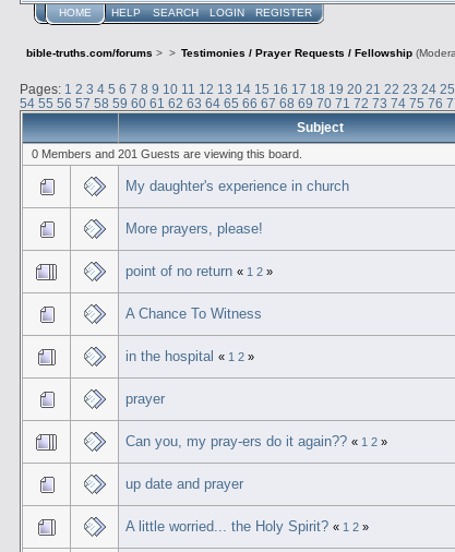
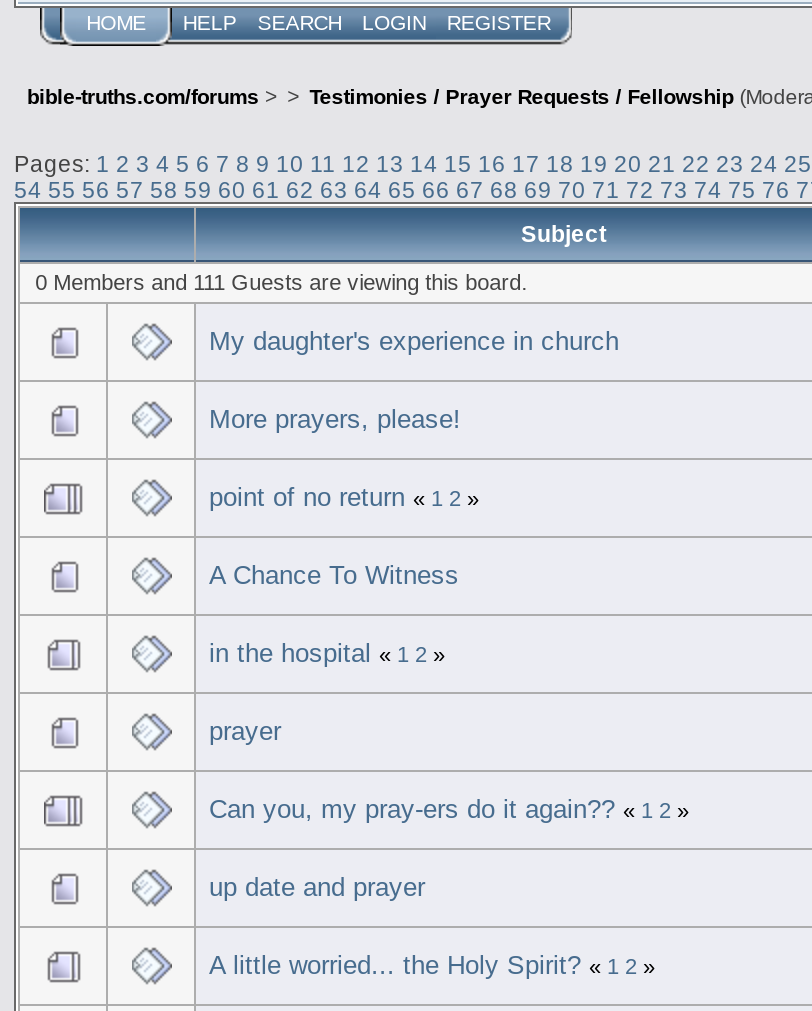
- 0 Members and 201 Guests are viewing this board.
+ 0 Members and 111 Guests are viewing this board.
